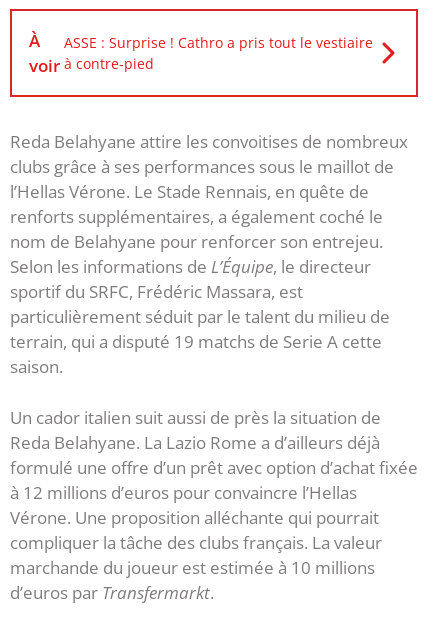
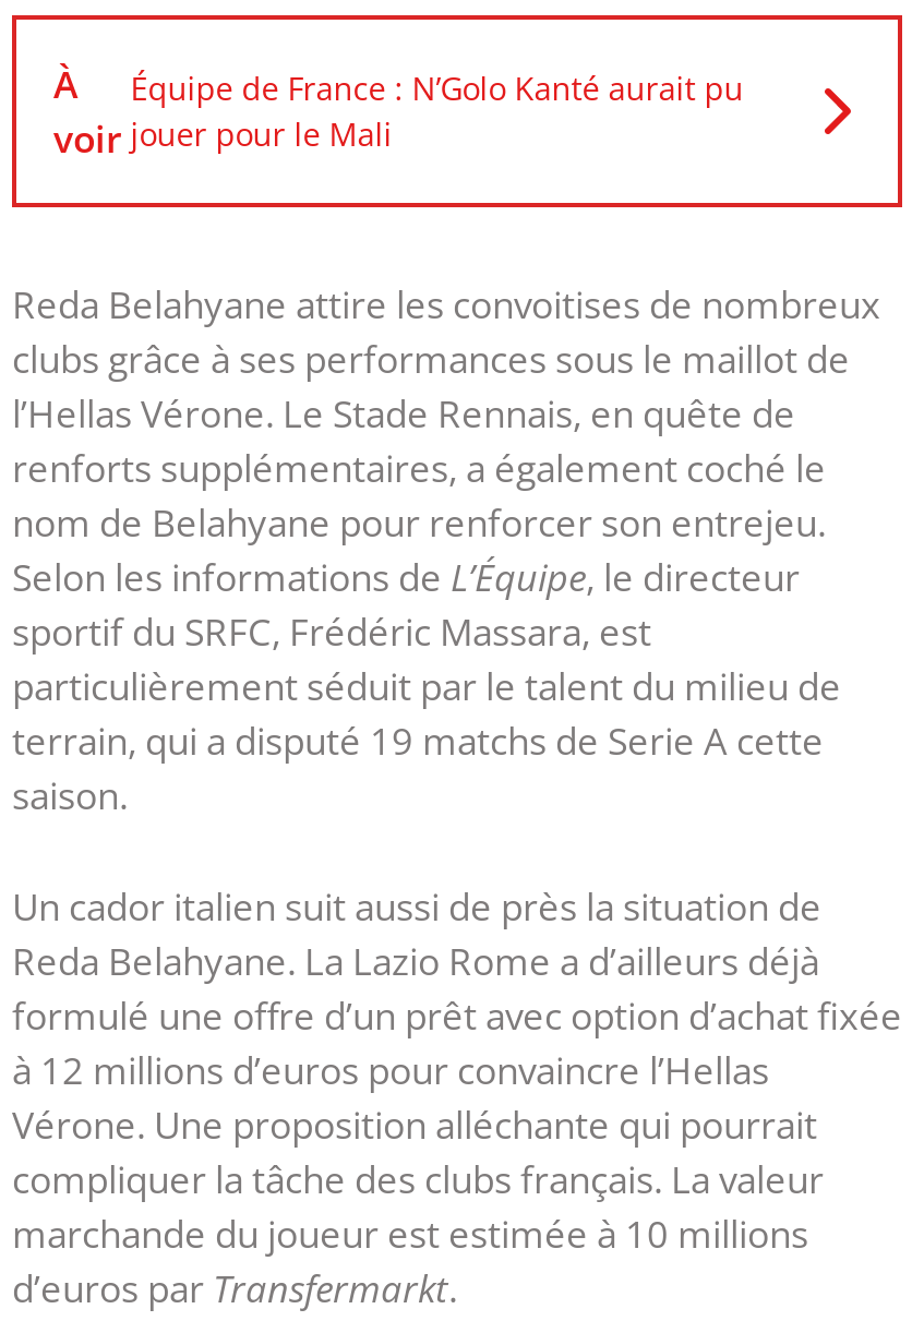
- ASSE : Surprise ! Cathro a pris tout le vestiaire
- à contre-pied
+ Équipe de France : N’Golo Kanté aurait pu
+ jouer pour le Mali
